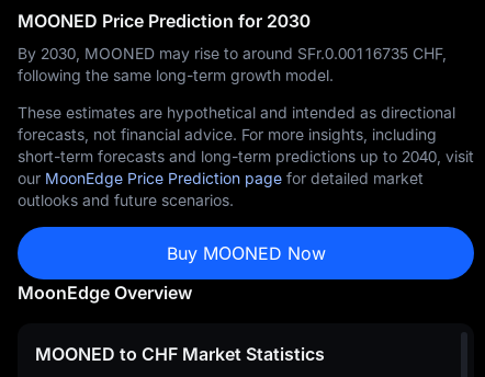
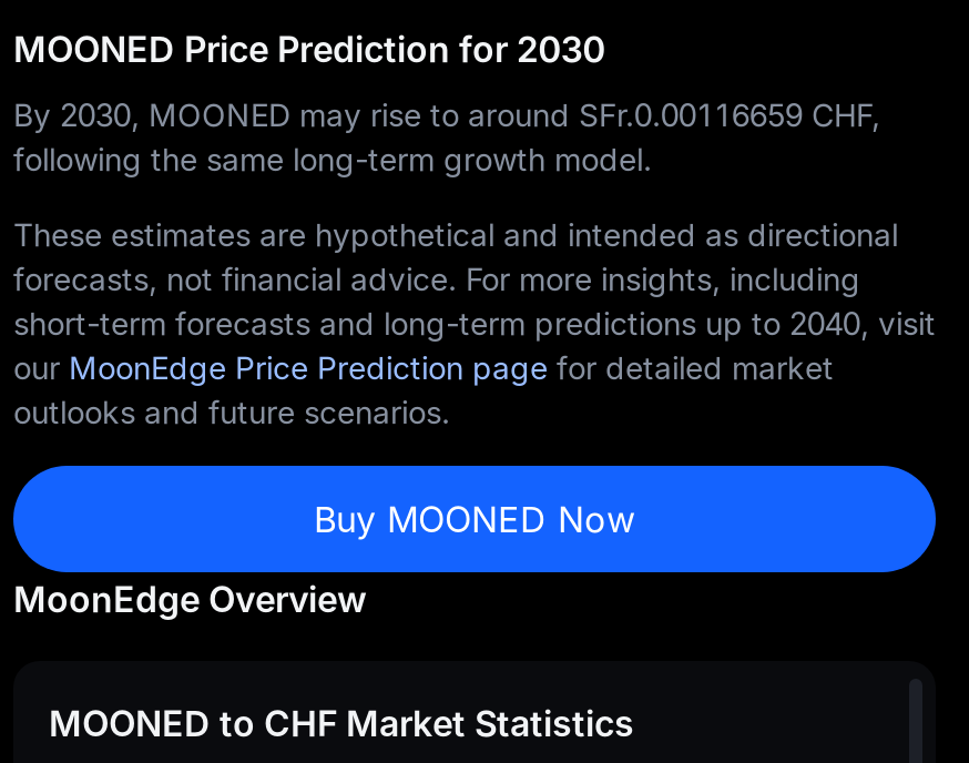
- By 2030, MOONED may rise to around SFr.0.00116735 CHF,
+ By 2030, MOONED may rise to around SFr.0.00116659 CHF,
